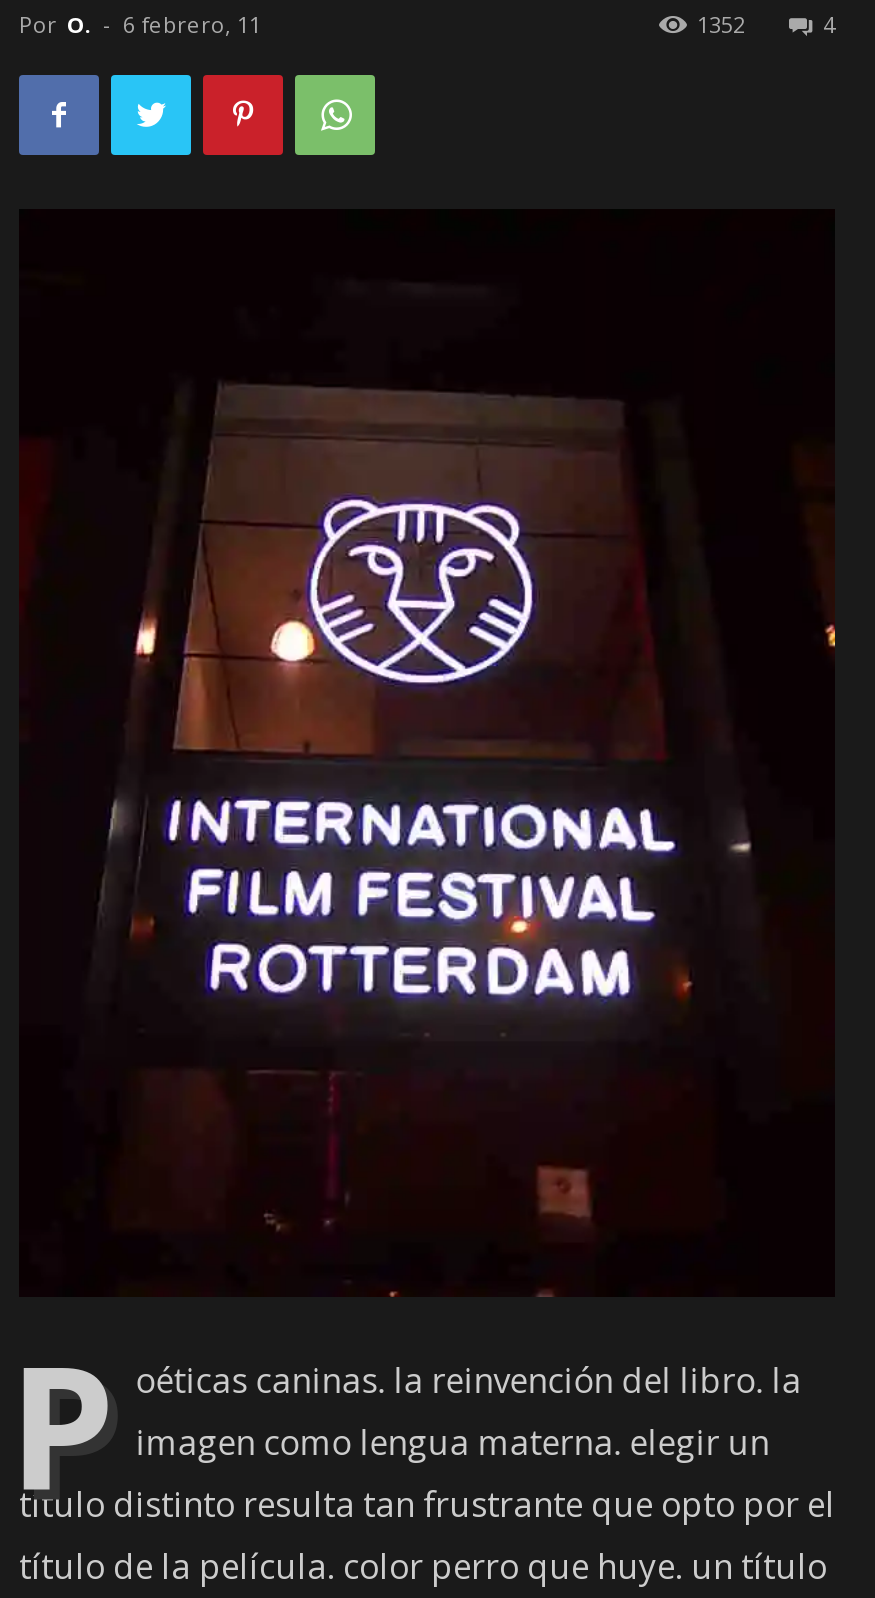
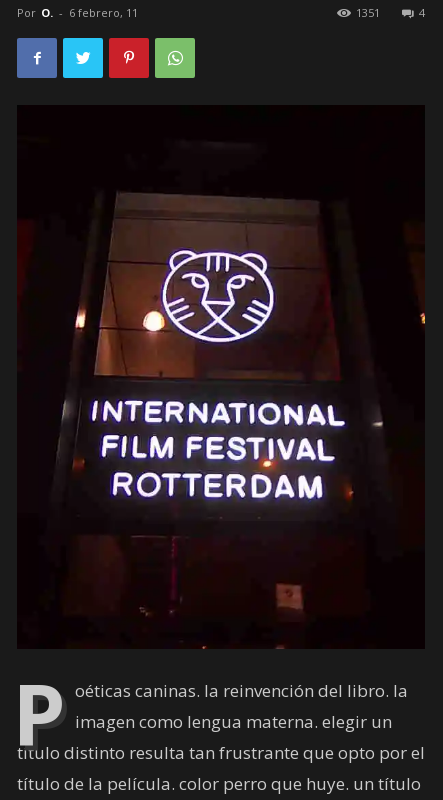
- 1352
+ 1351
